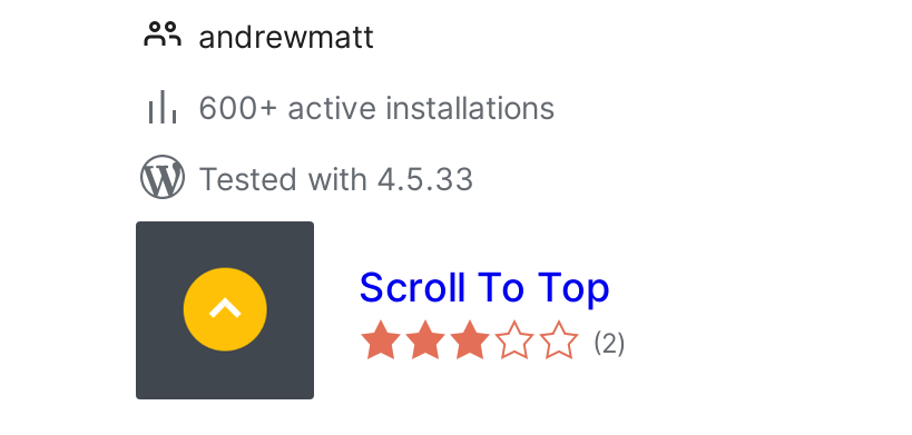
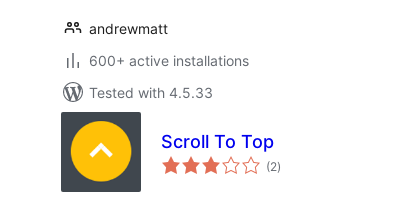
- [image]
+ [image]
